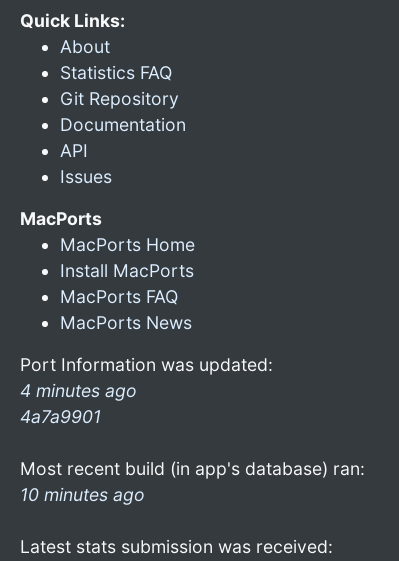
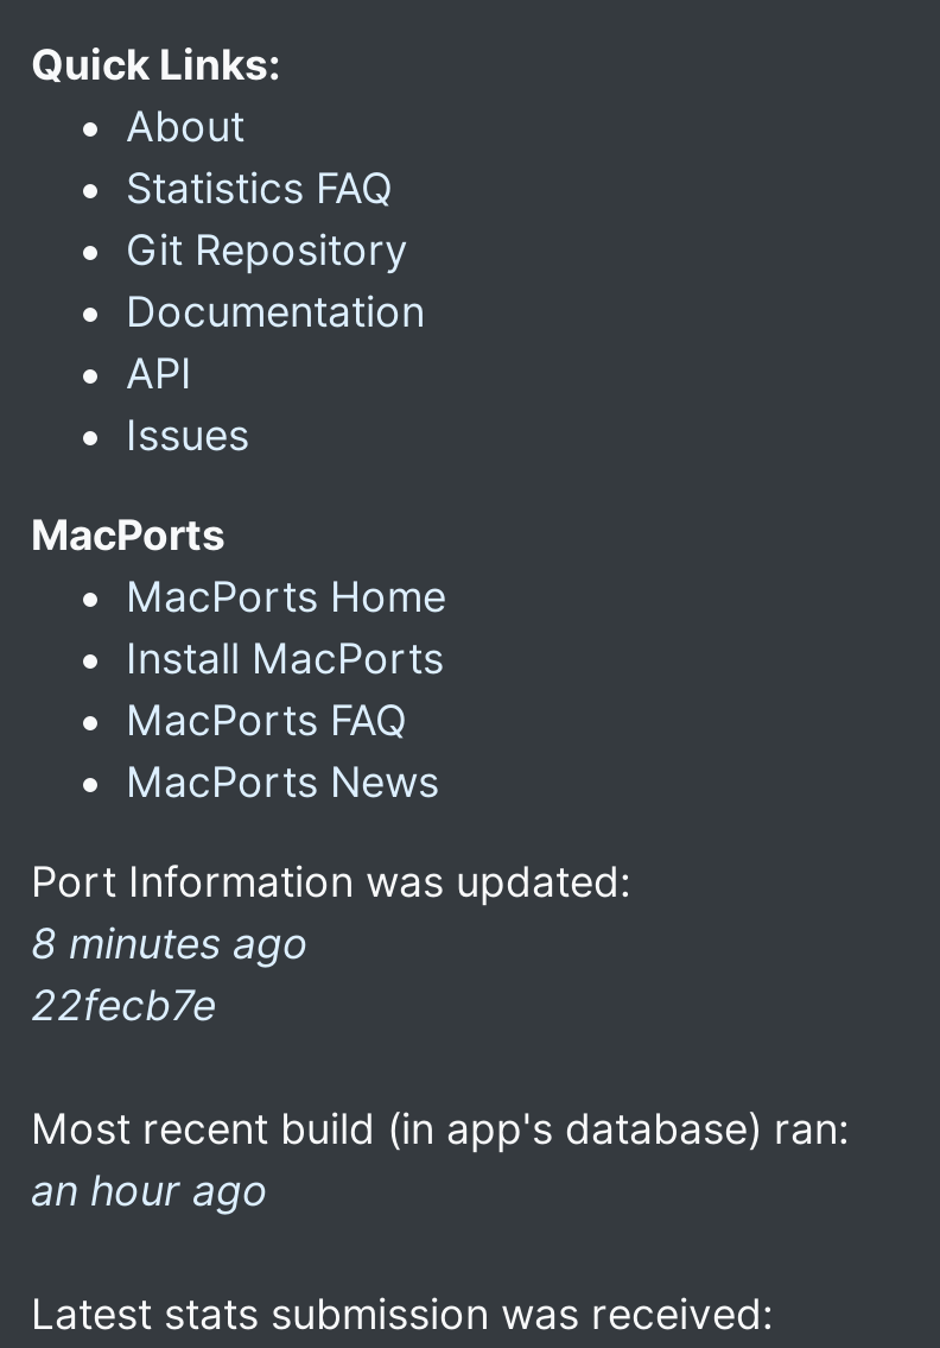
- 4 minutes ago
- 4a7a9901
+ 8 minutes ago
+ 22fecb7e

- 10 minutes ago
+ an hour ago
